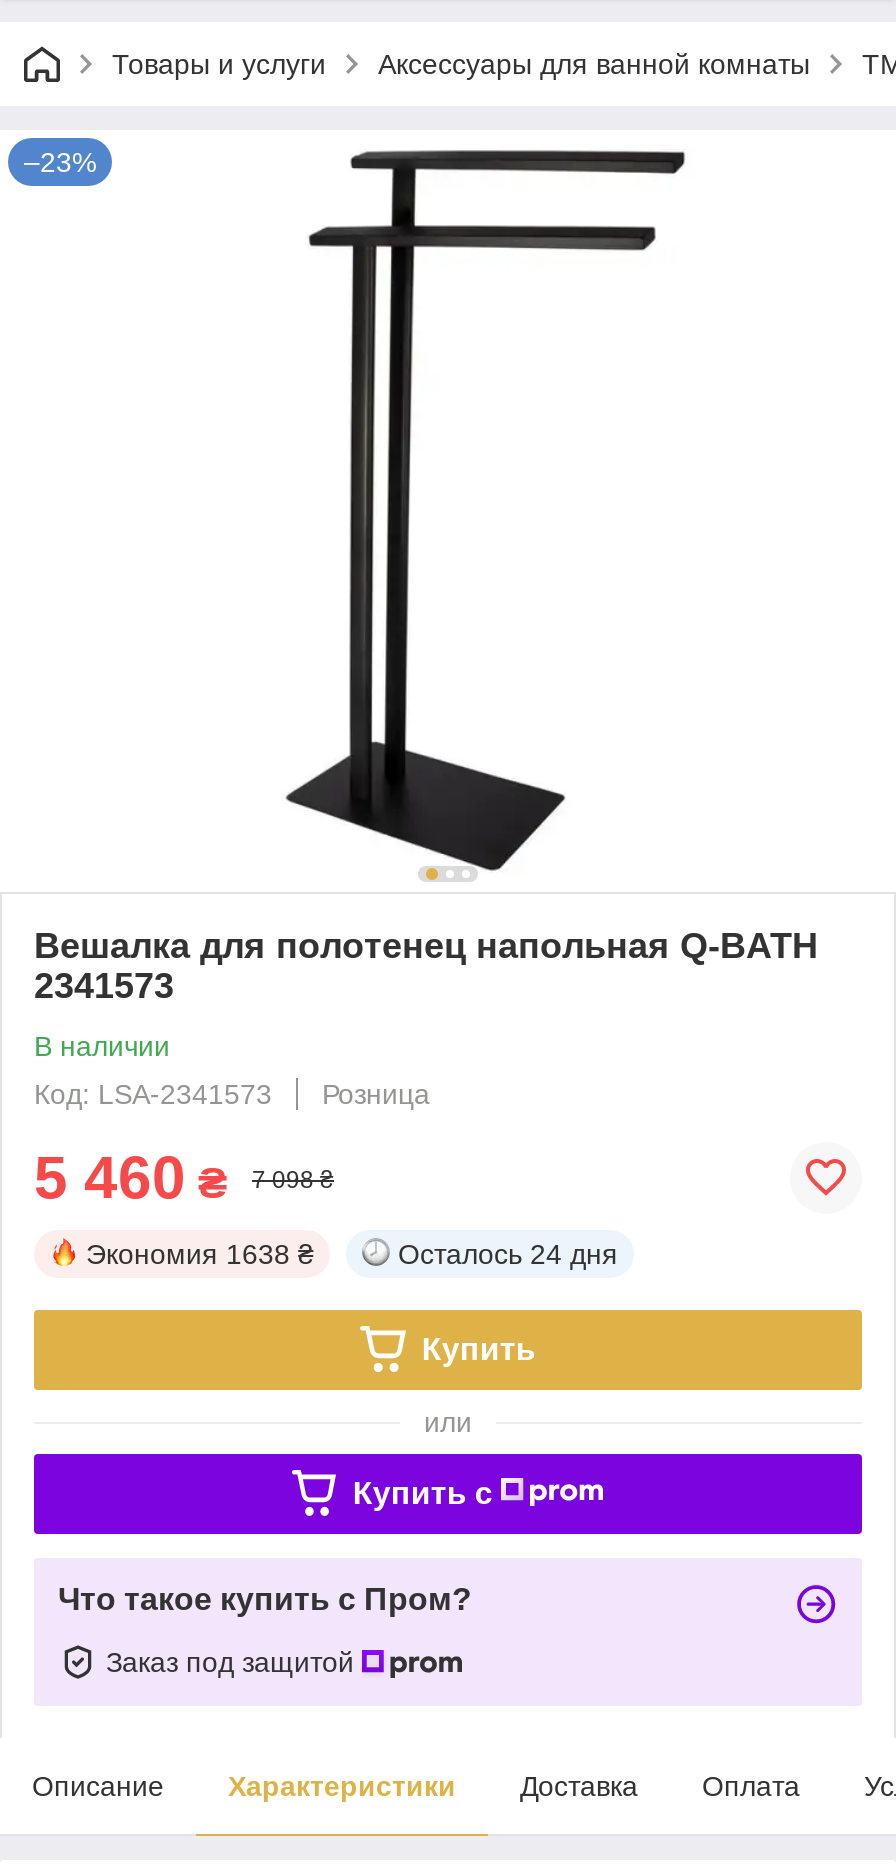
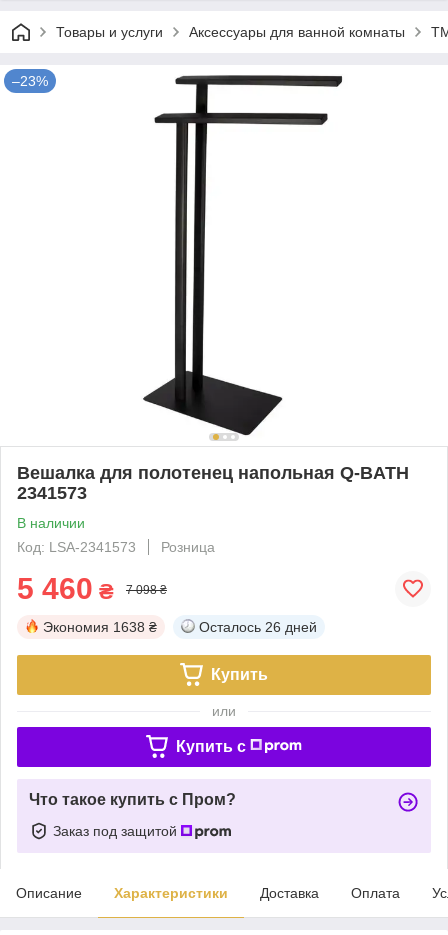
- Осталось 24 дня
+ Осталось 26 дней
